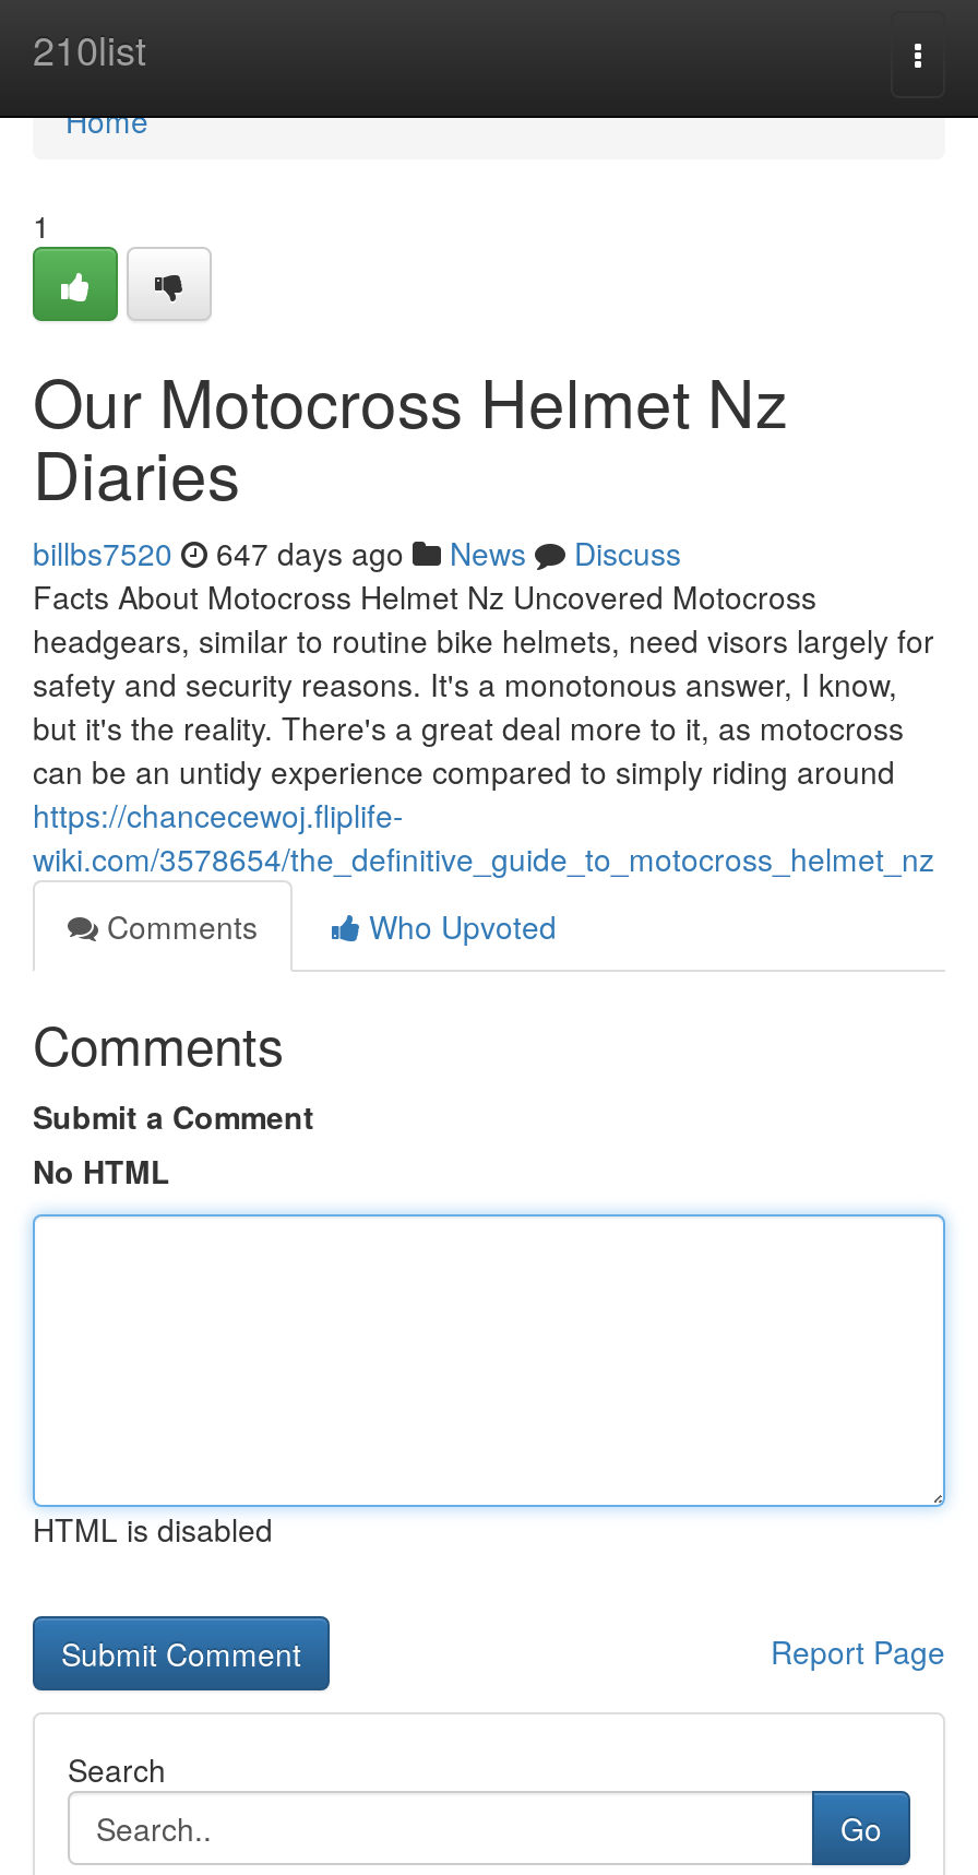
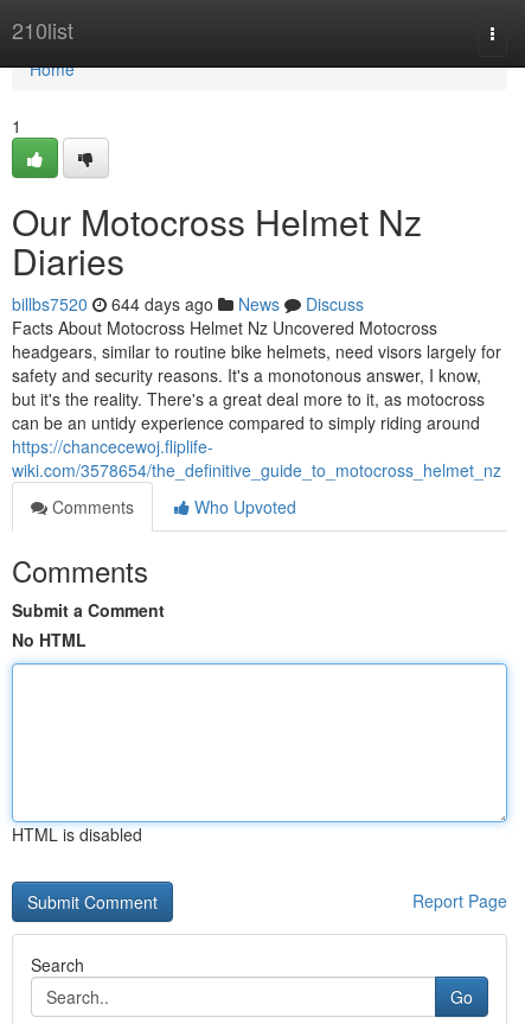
- billbs7520 647 days ago News Discuss
+ billbs7520 644 days ago News Discuss
